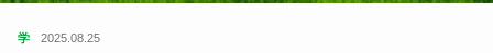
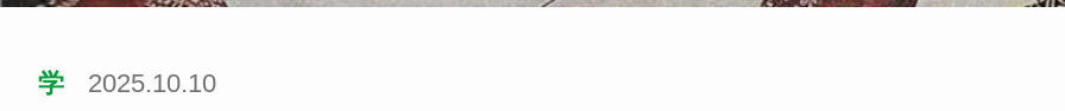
- 学 2025.08.25
+ 学 2025.10.10
